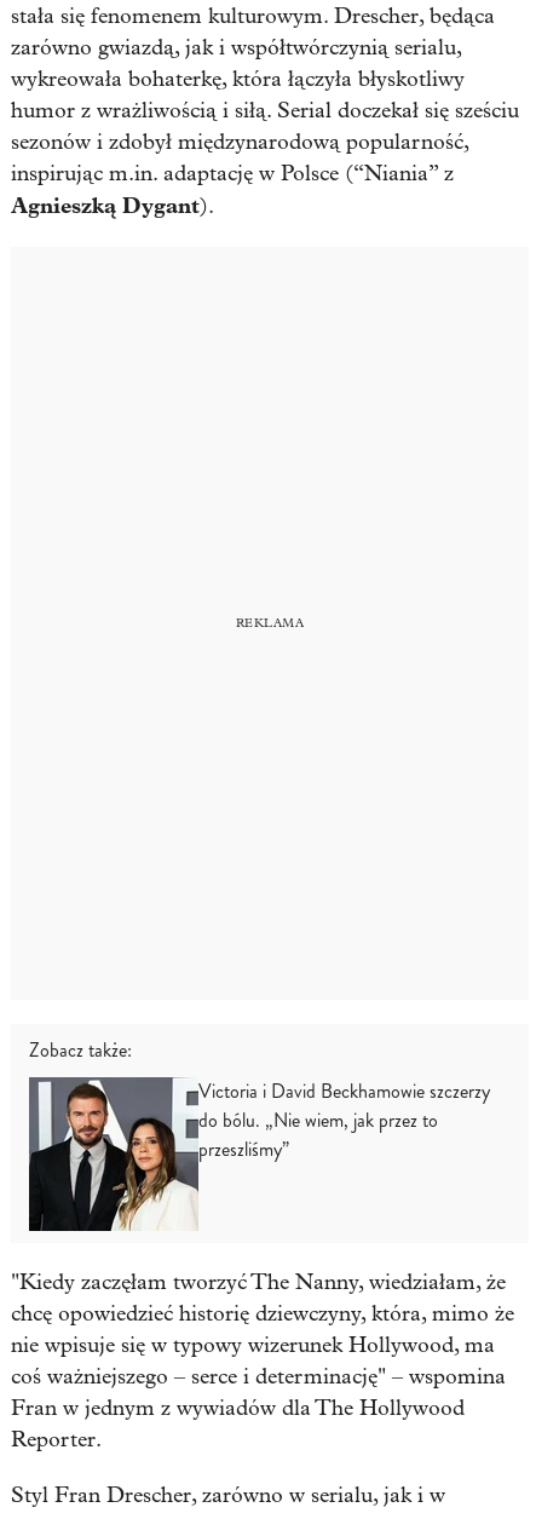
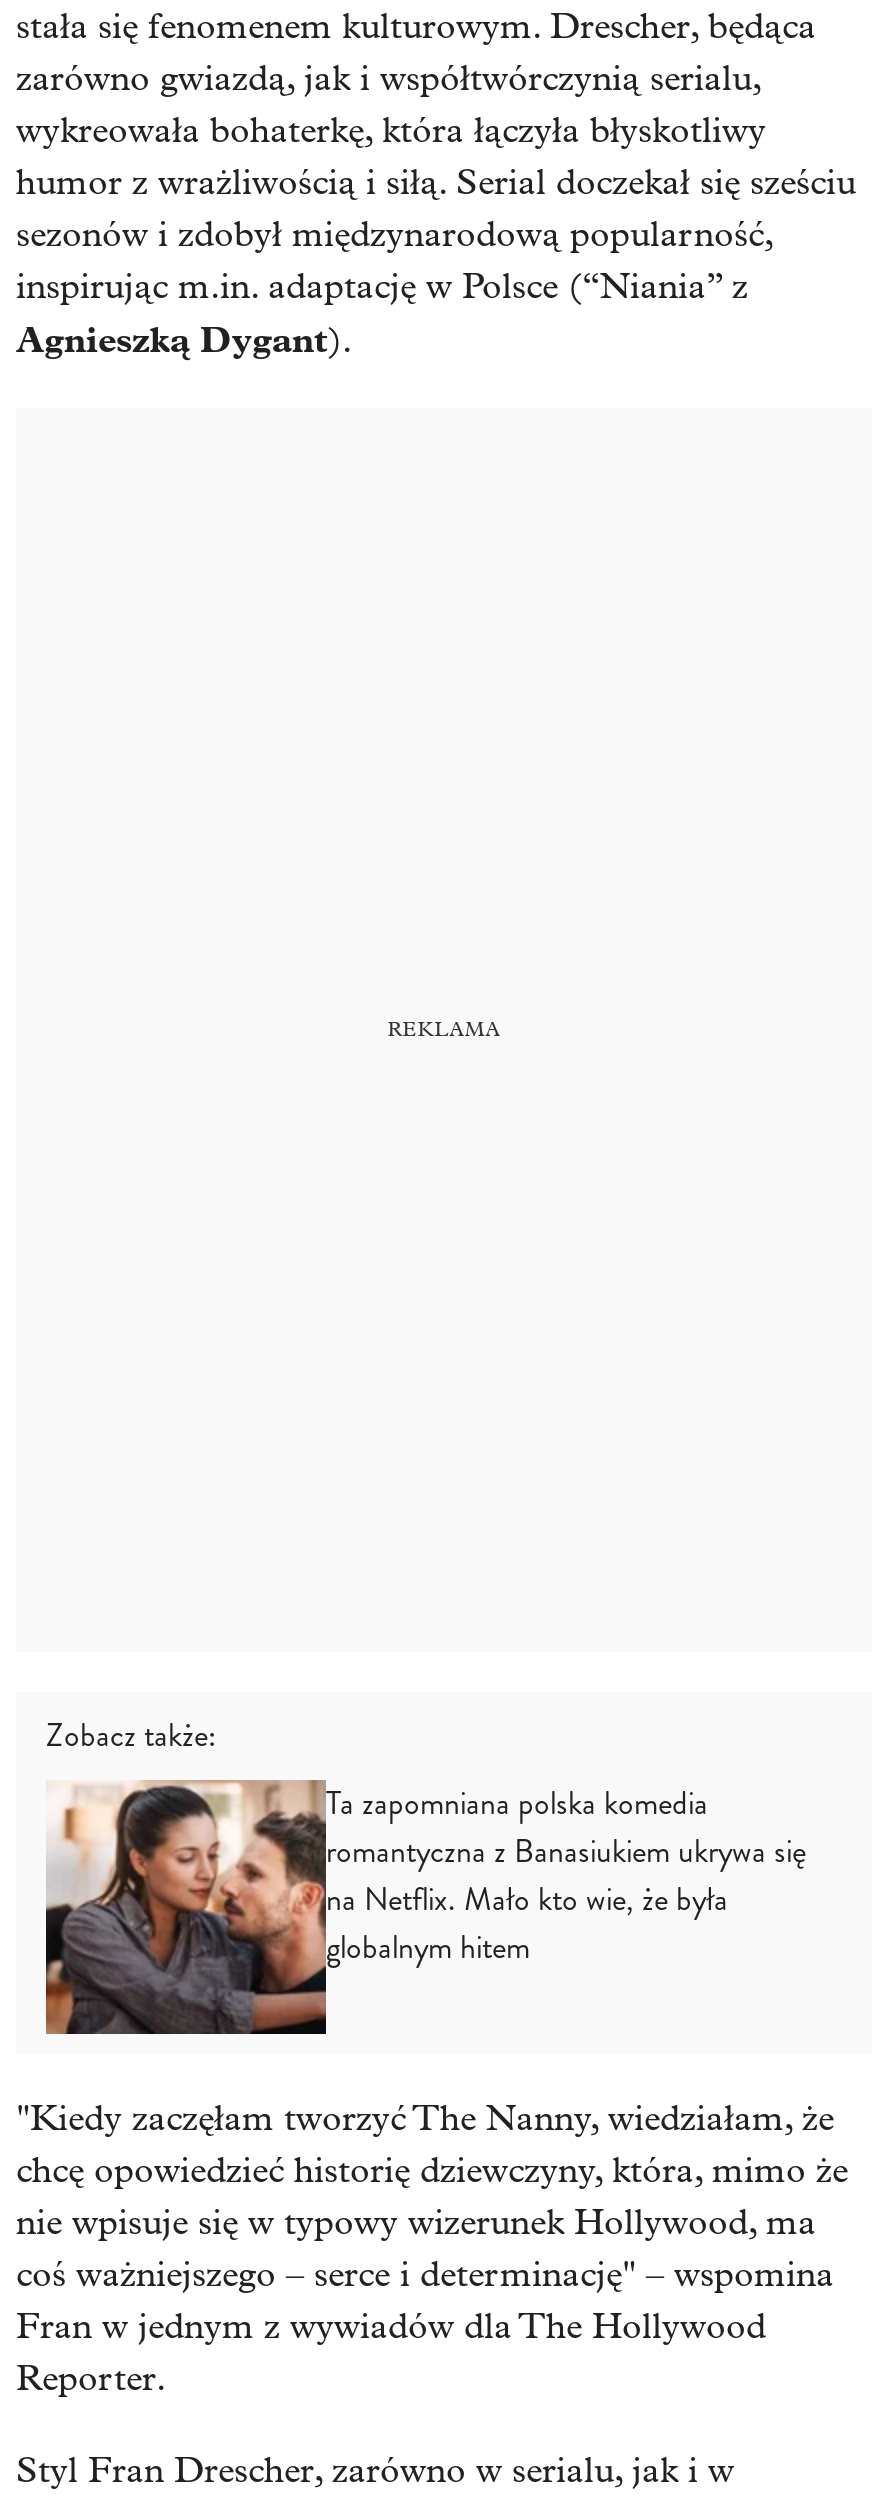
- [image]
- Victoria i David Beckhamowie szczerzy
- do bólu. „Nie wiem, jak przez to
- przeszliśmy”
+ [image]
+ Ta zapomniana polska komedia
+ romantyczna z Banasiukiem ukrywa się
+ na Netflix. Mało kto wie, że była
+ globalnym hitem
